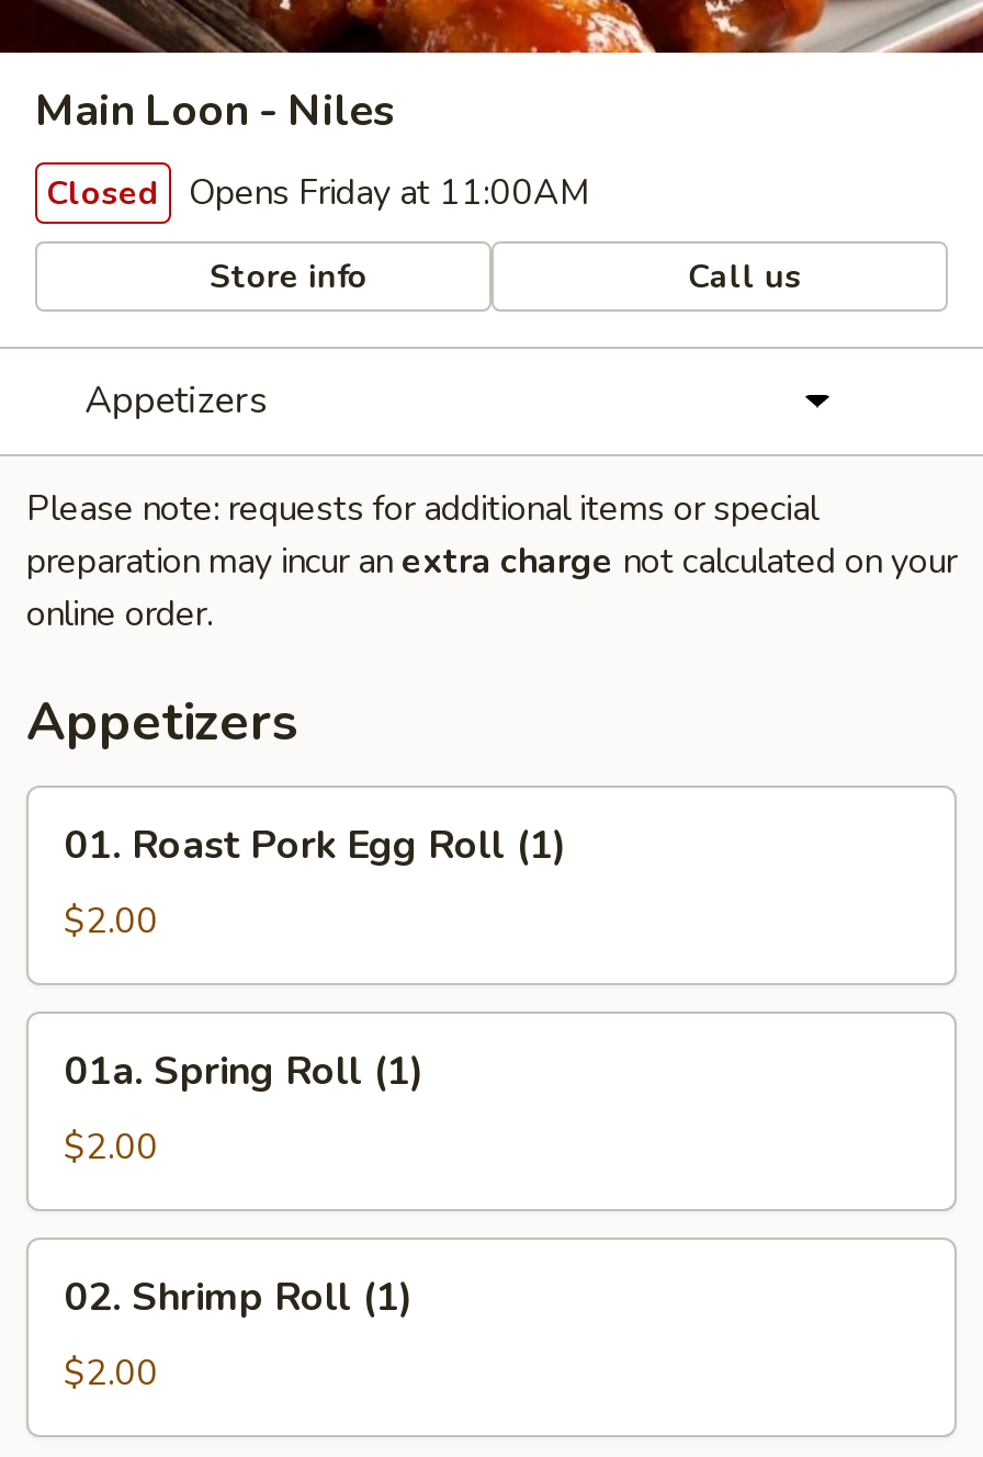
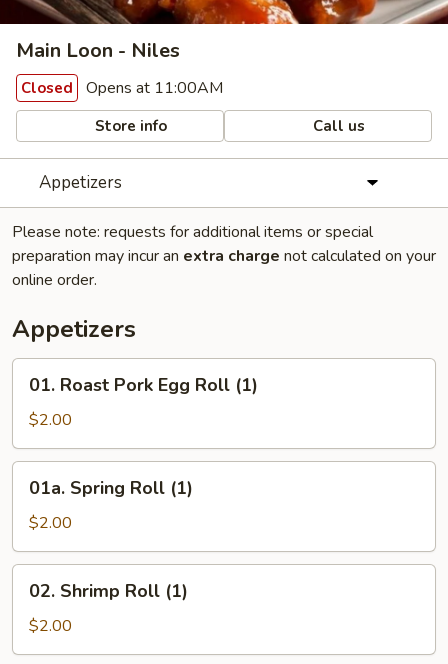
- Closed Opens Friday at 11:00AM
+ Closed Opens at 11:00AM
